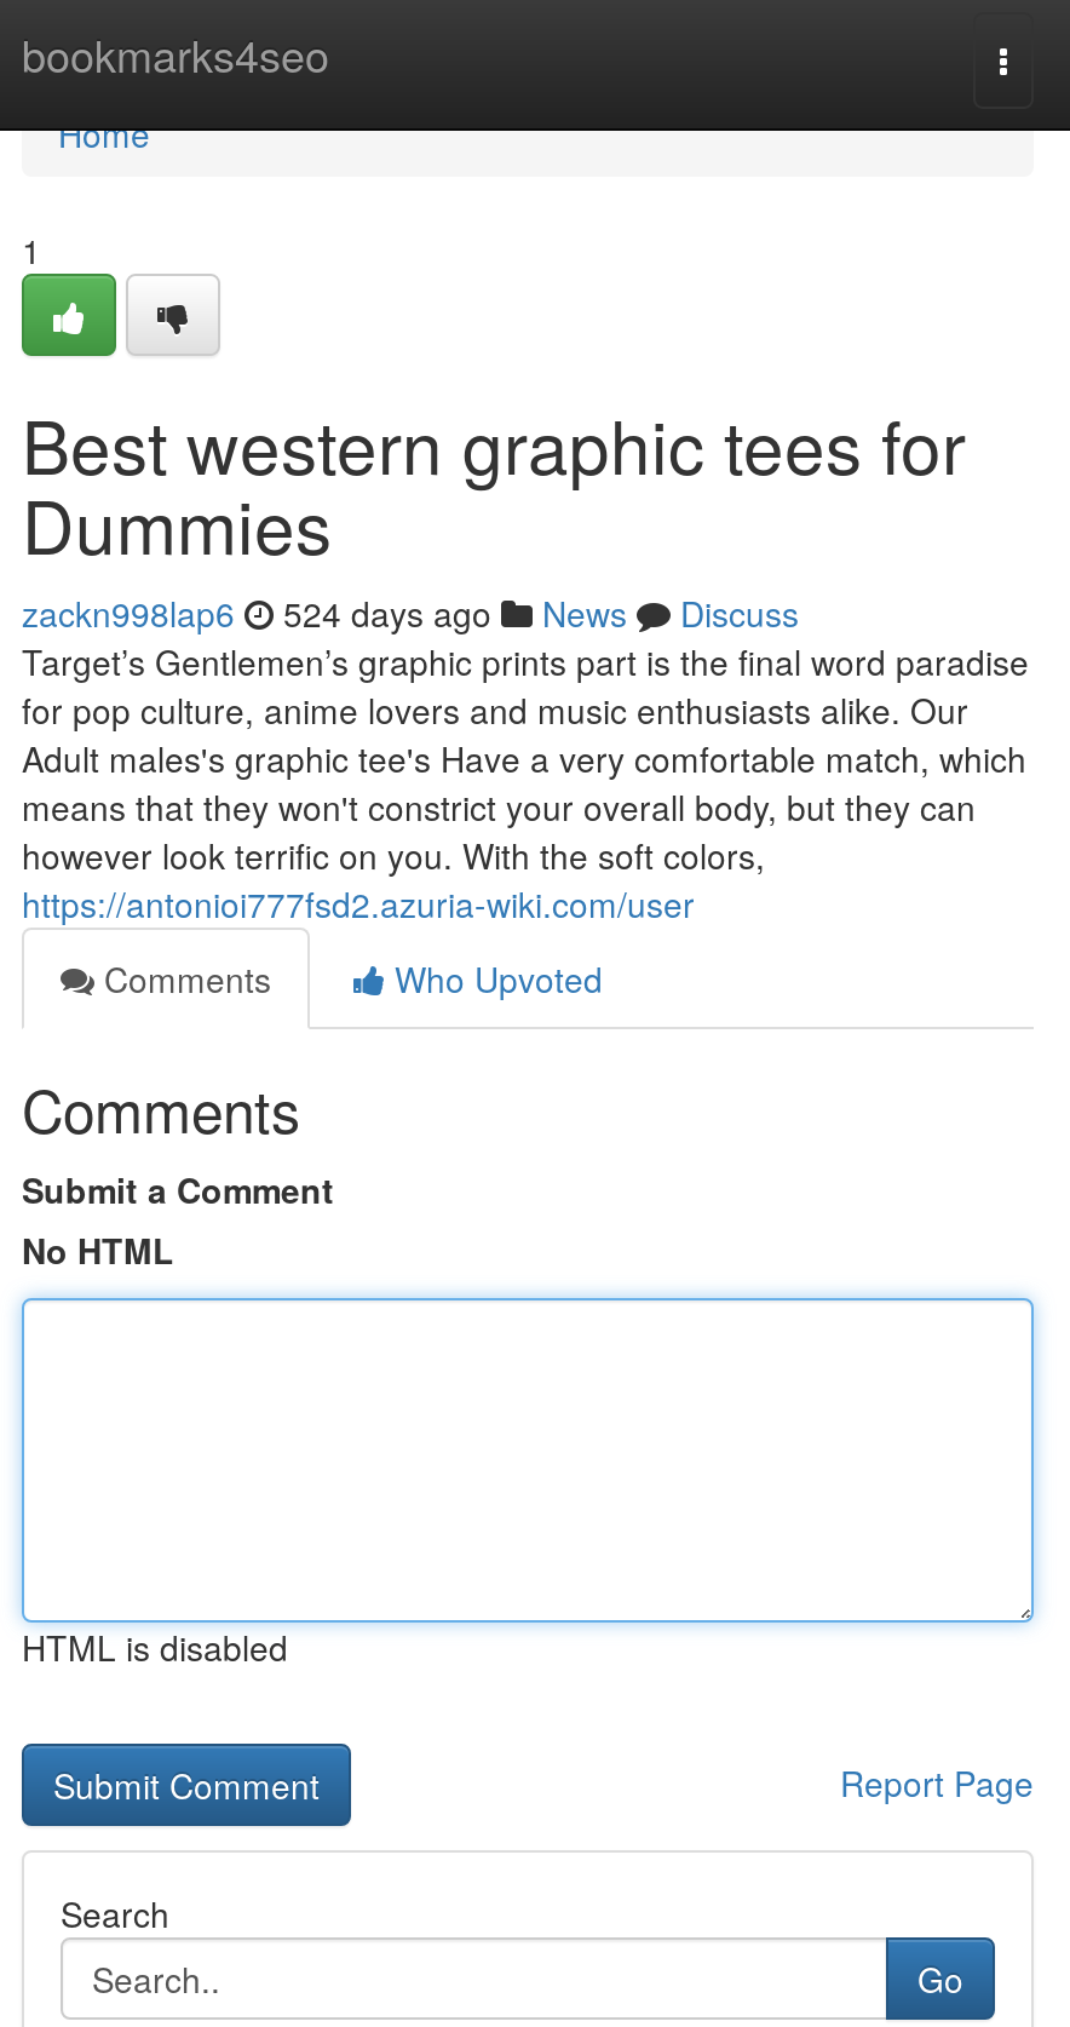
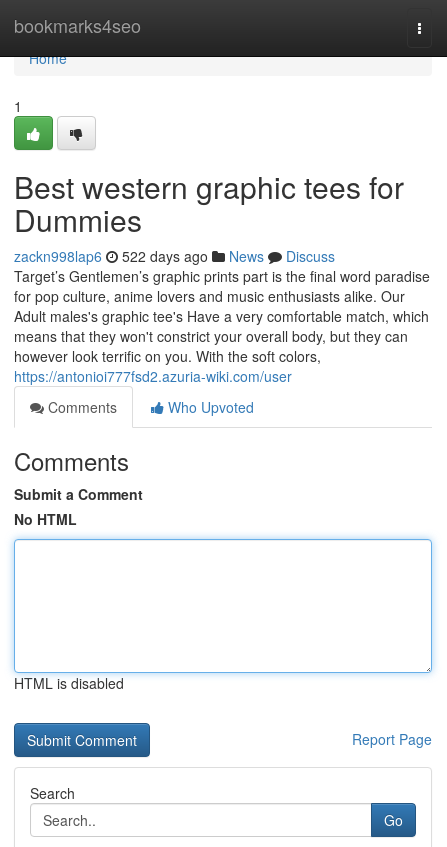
- zackn998lap6 524 days ago News Discuss
+ zackn998lap6 522 days ago News Discuss
